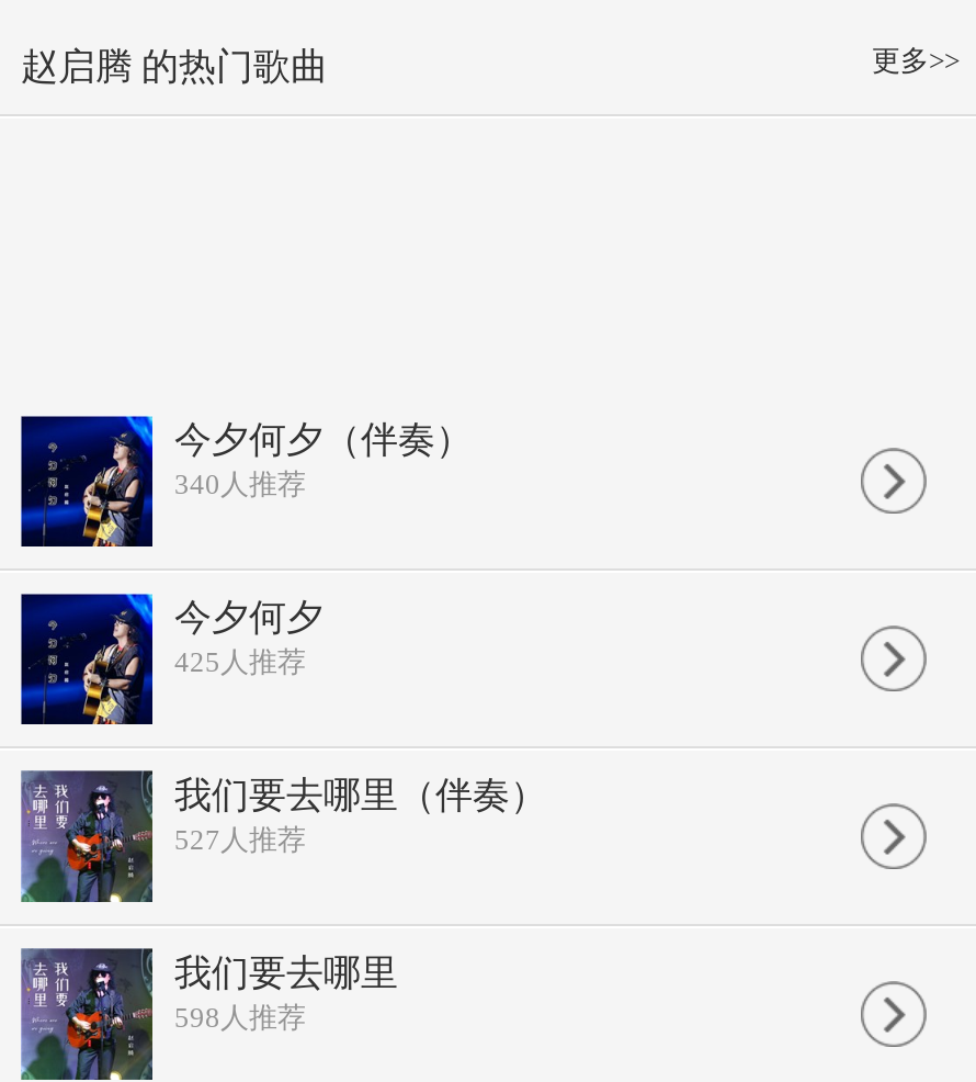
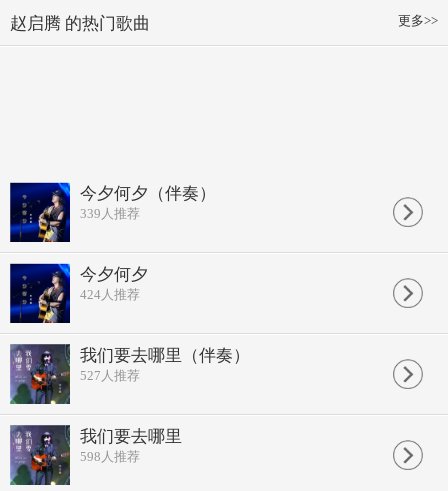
- 340人推荐
+ 339人推荐

- 425人推荐
+ 424人推荐
